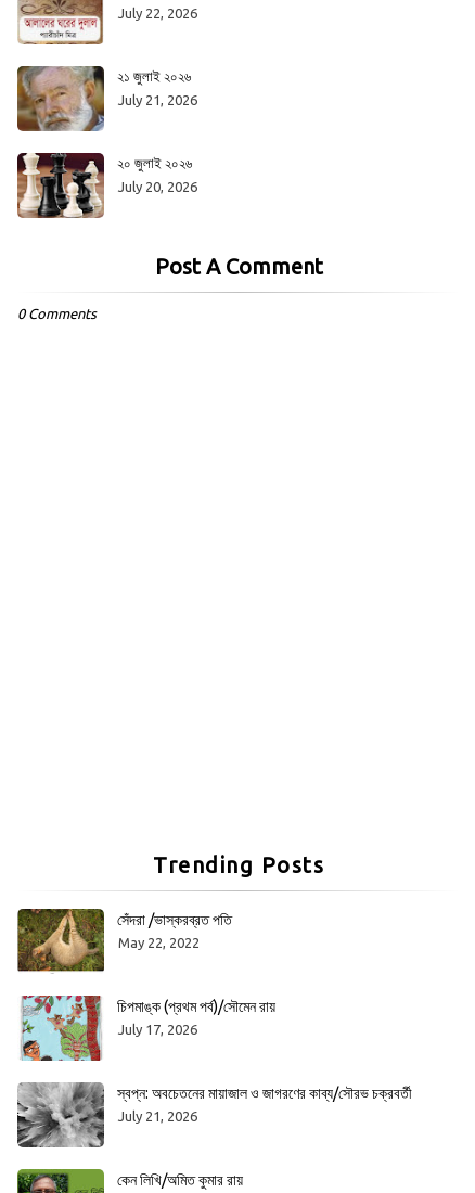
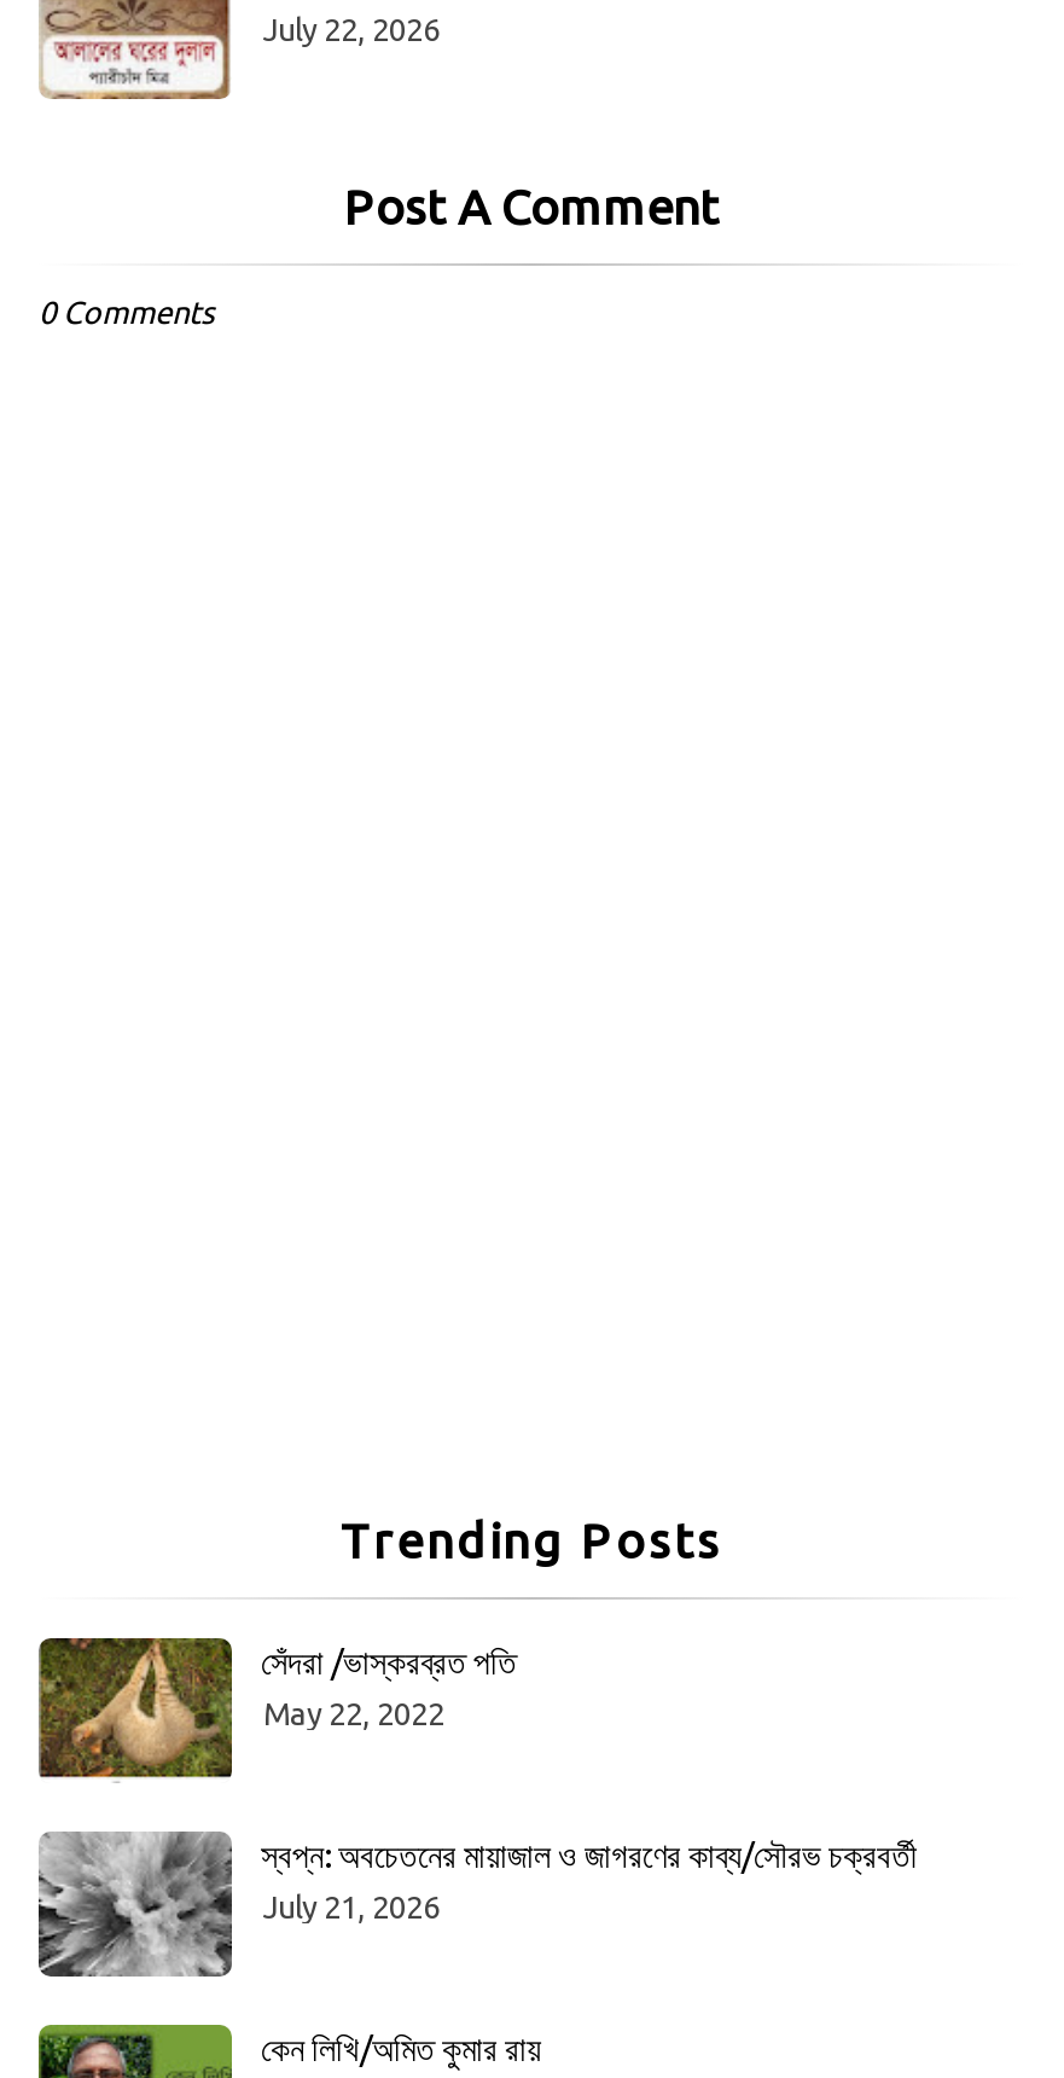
- [image]
- ২১ জুলাই ২০২৬
- July 21, 2026

- [image]
- ২০ জুলাই ২০২৬
- July 20, 2026

- [image]
- চিপমাঙ্ক (প্রথম পর্ব)/সৌমেন রায়
- July 17, 2026
